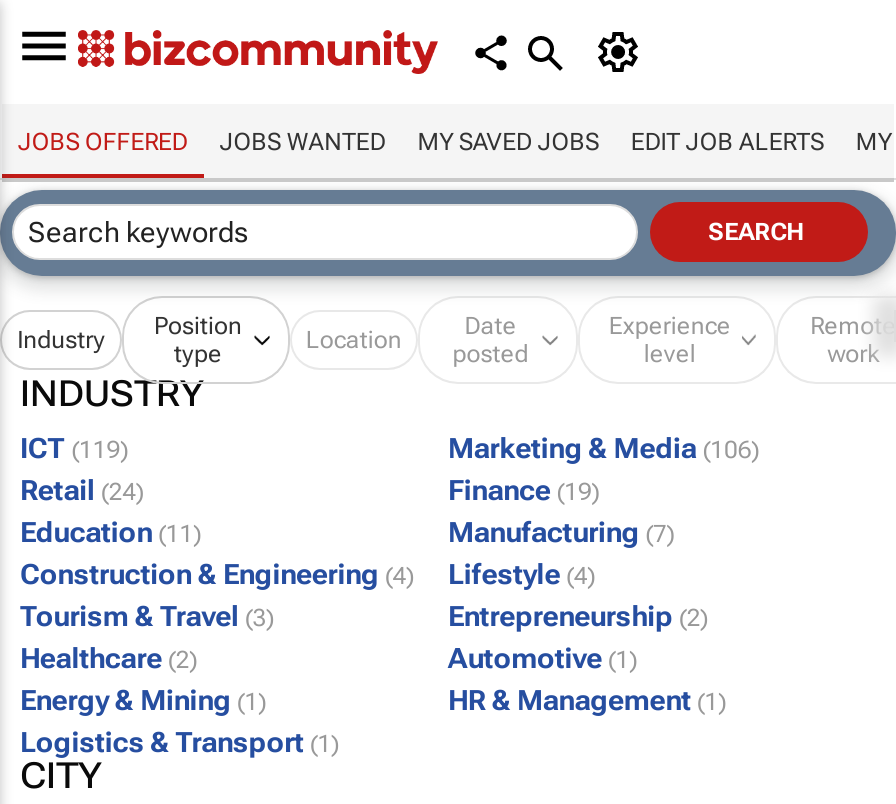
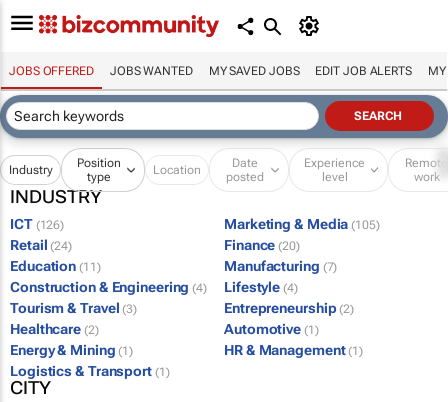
- ICT (119)
+ ICT (126)

- Marketing & Media (106)
+ Marketing & Media (105)

- Finance (19)
+ Finance (20)
